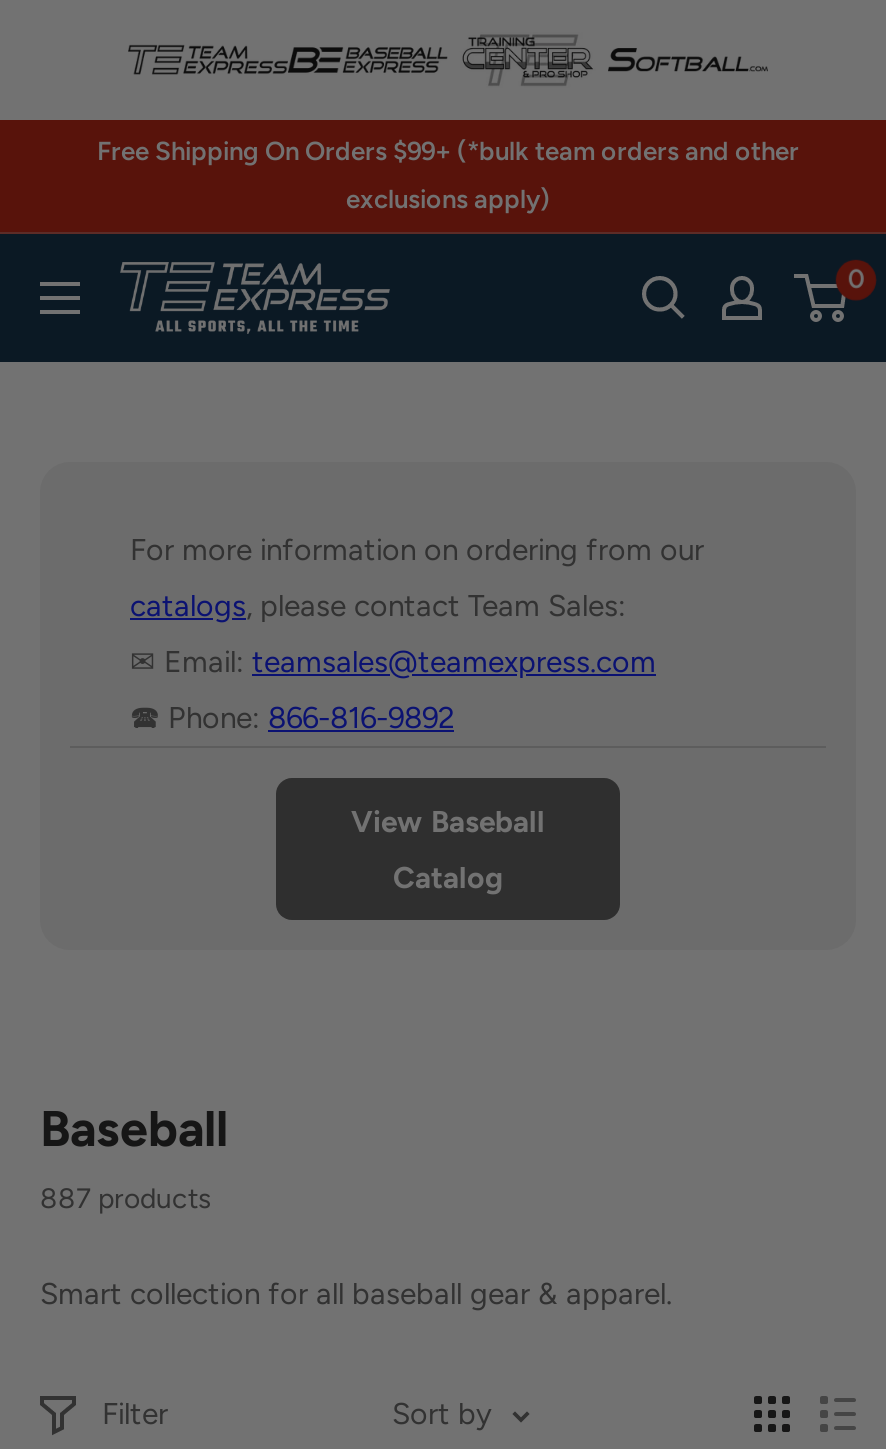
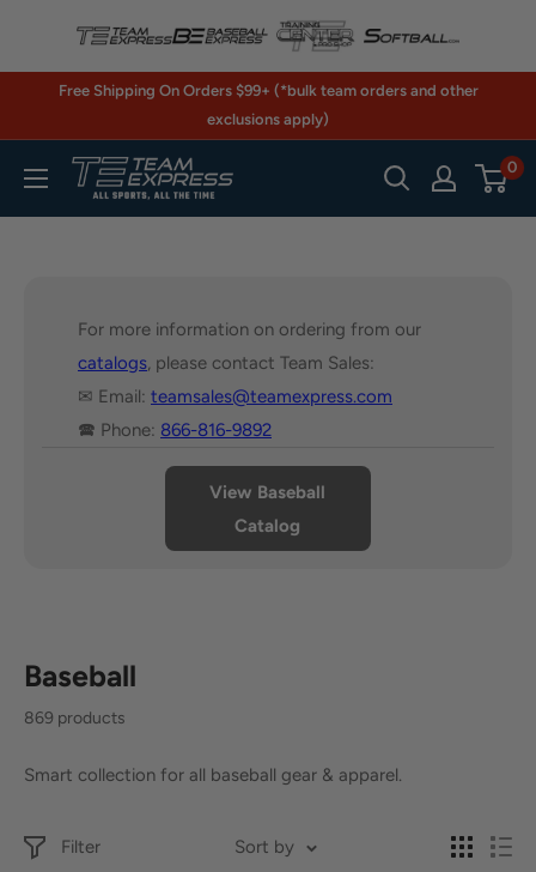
- 887 products
+ 869 products
